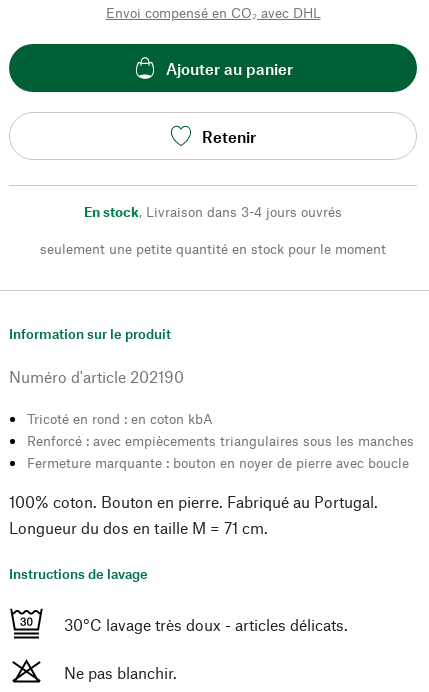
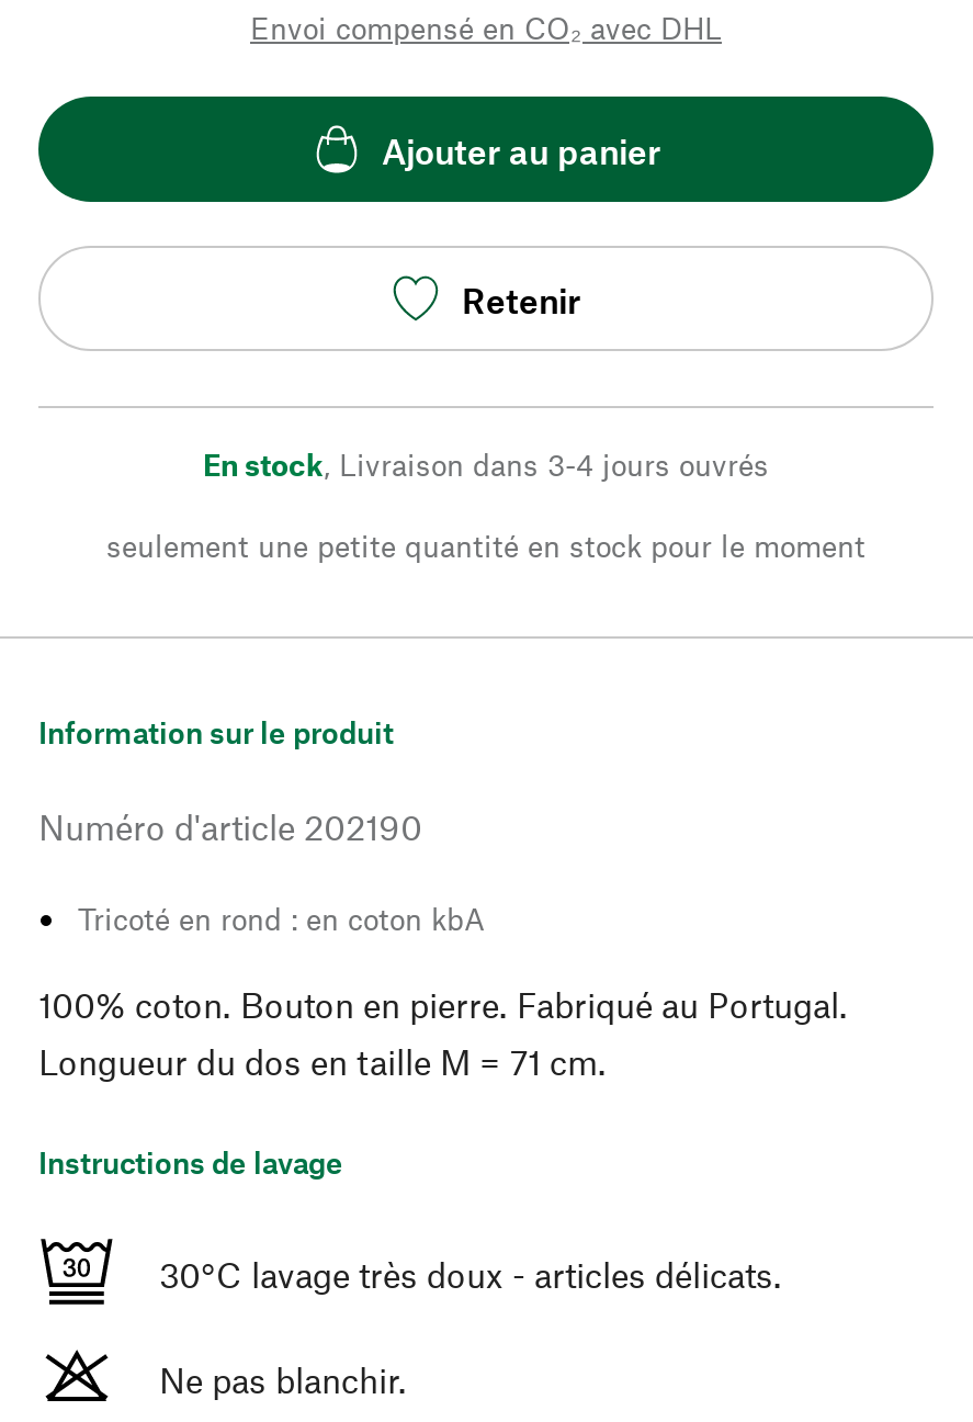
- Renforcé : avec empiècements triangulaires sous les manches
- Fermeture marquante : bouton en noyer de pierre avec boucle
